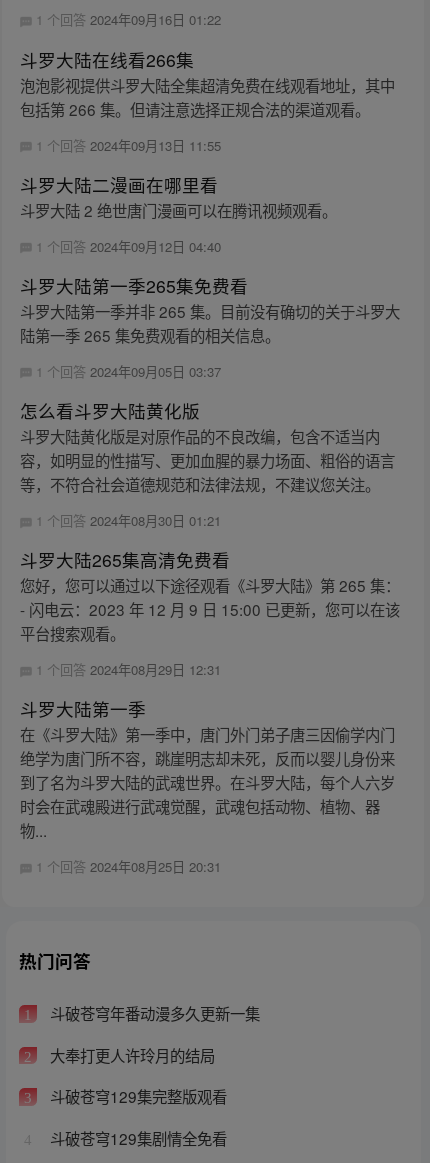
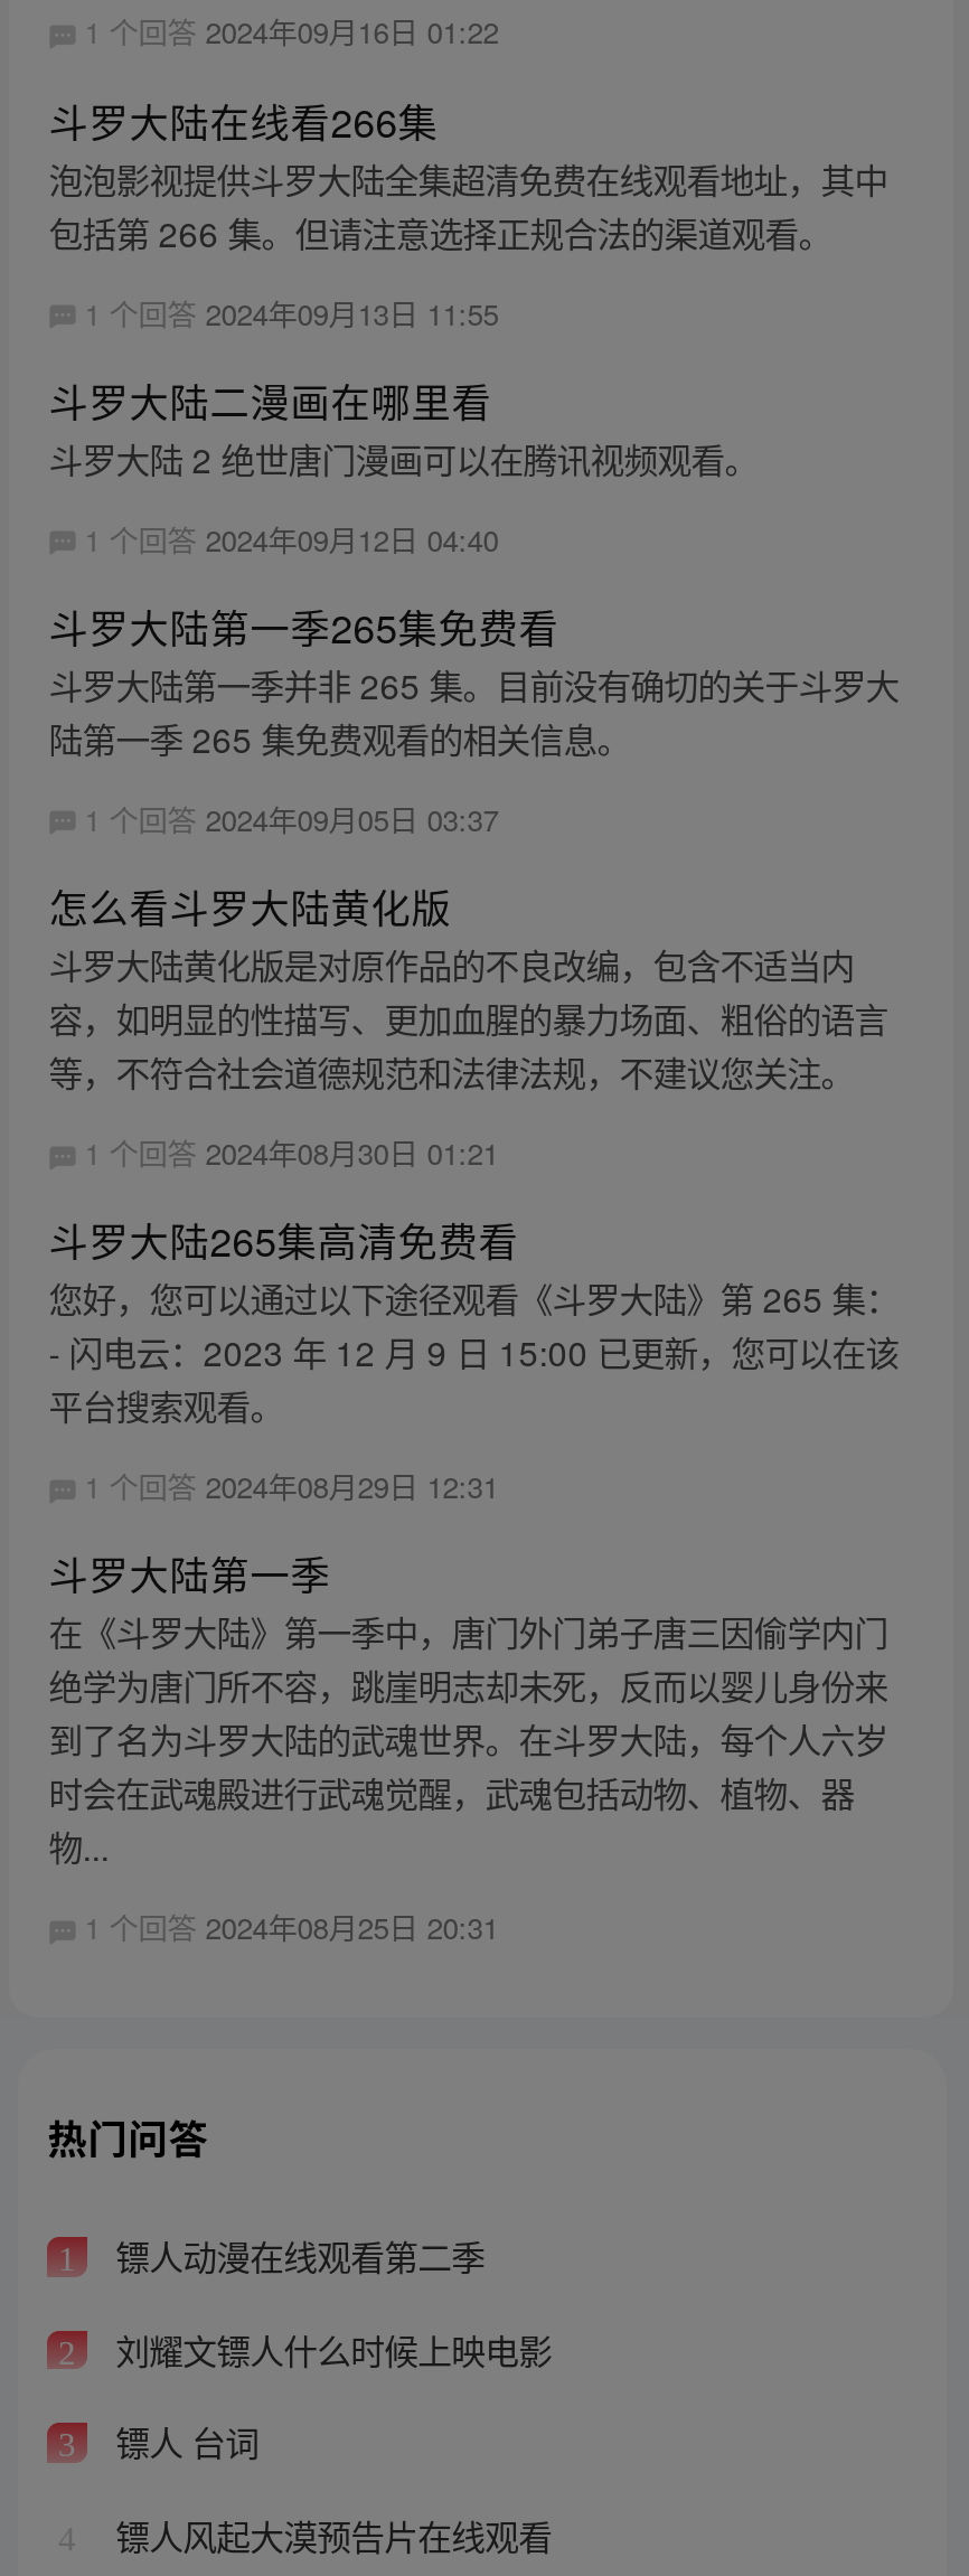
- 斗破苍穹年番动漫多久更新一集
+ 镖人动漫在线观看第二季

- 大奉打更人许玲月的结局
+ 刘耀文镖人什么时候上映电影

- 斗破苍穹129集完整版观看
+ 镖人 台词

- 斗破苍穹129集剧情全免看
+ 镖人风起大漠预告片在线观看
